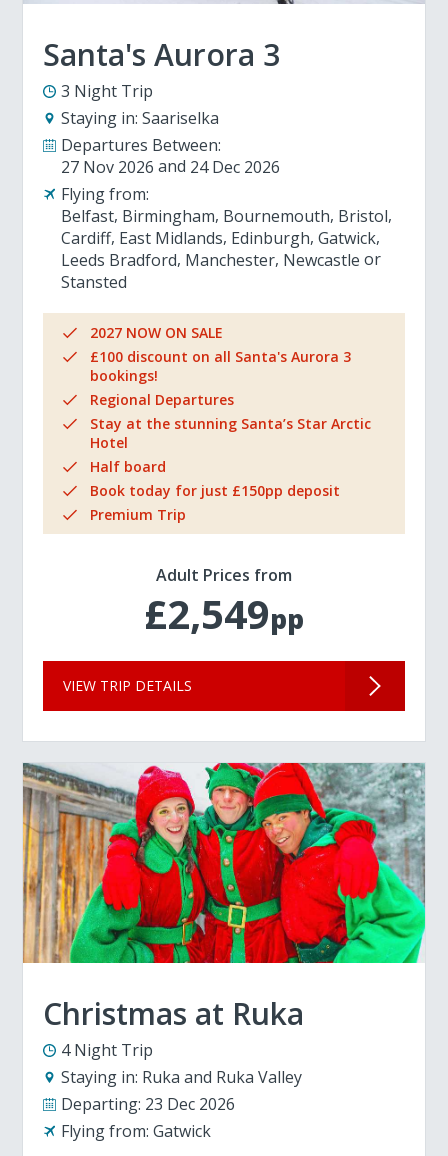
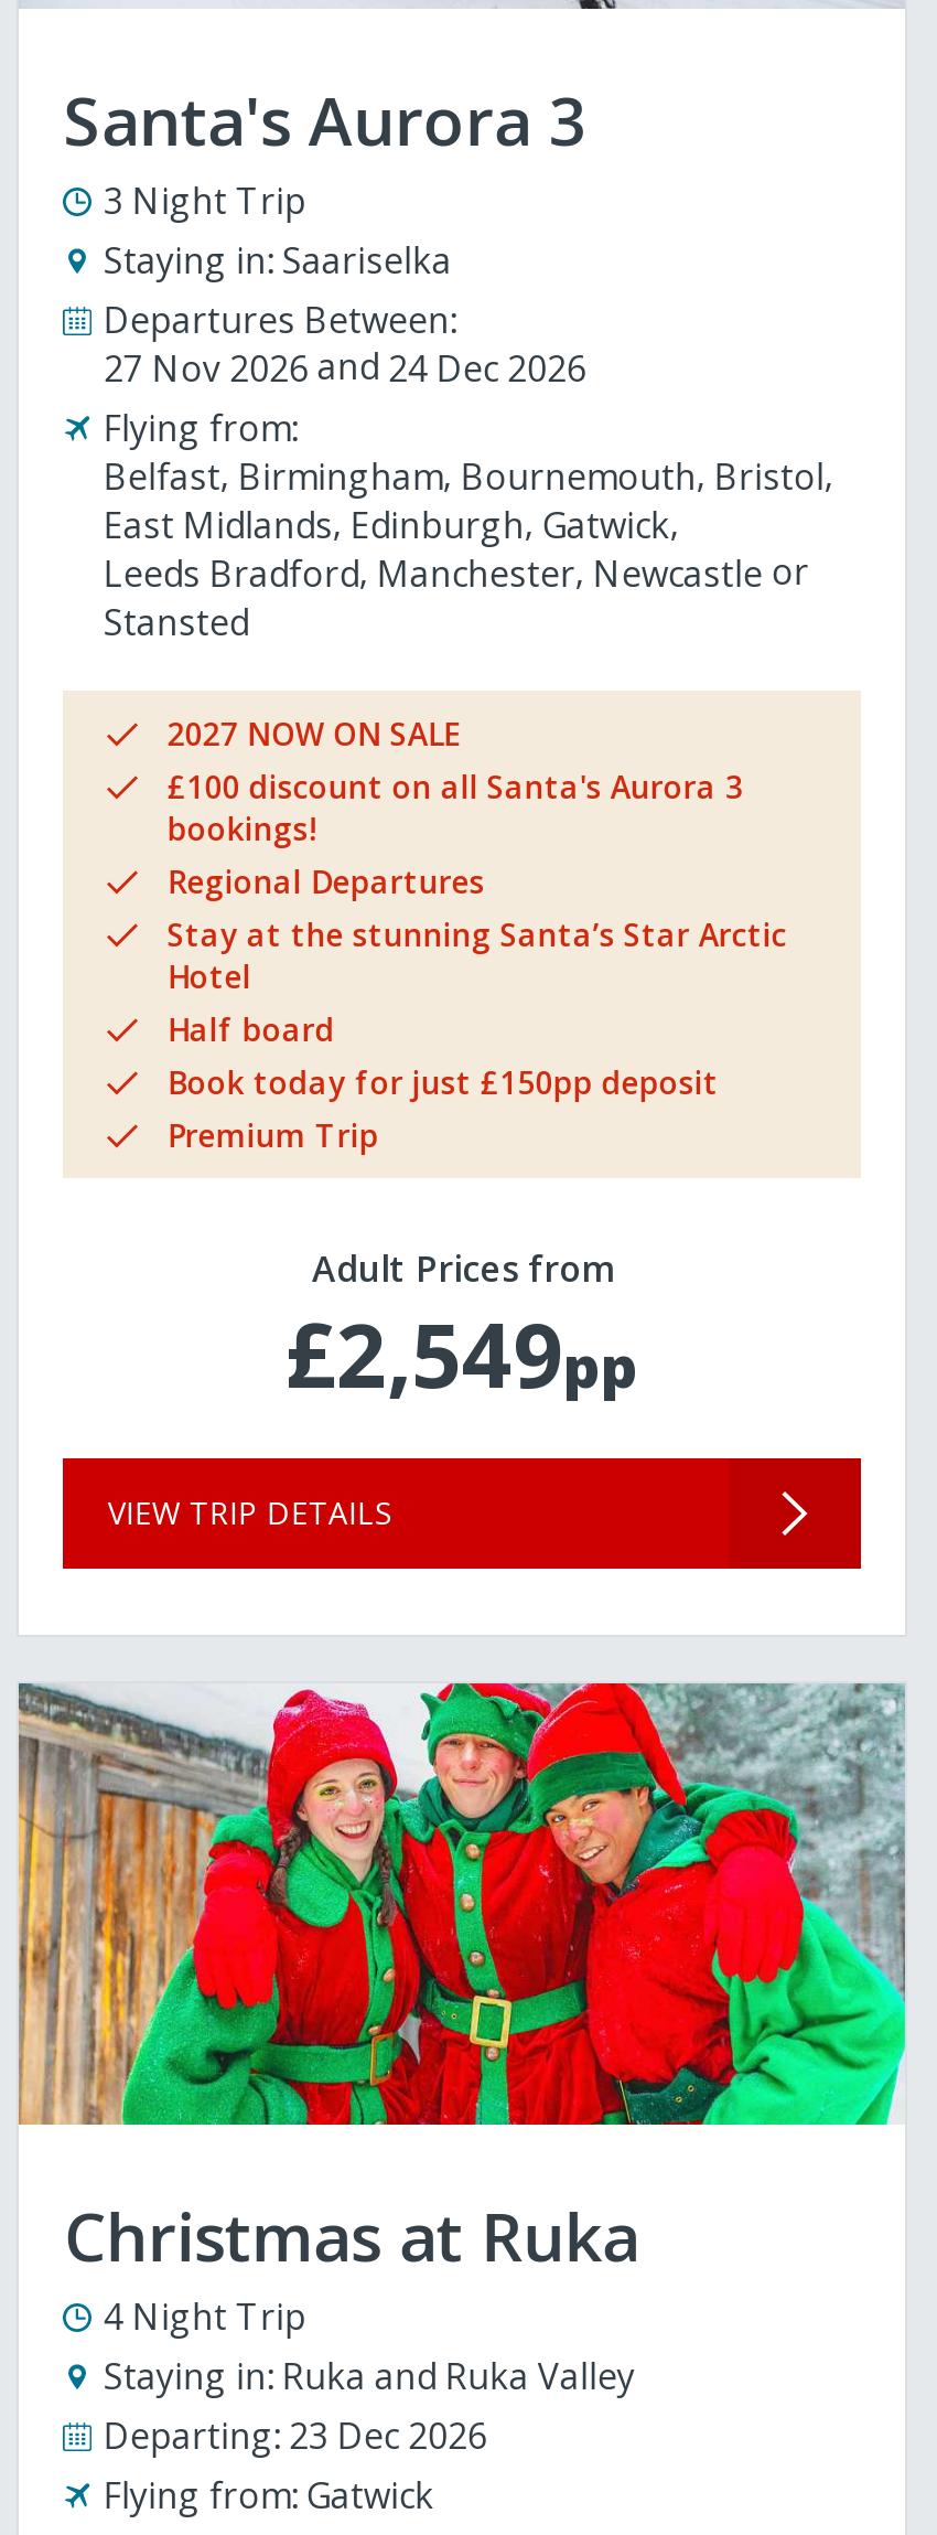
- Cardiff East Midlands Edinburgh Gatwick
+ East Midlands Edinburgh Gatwick
